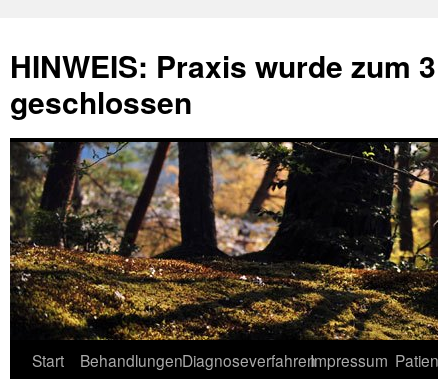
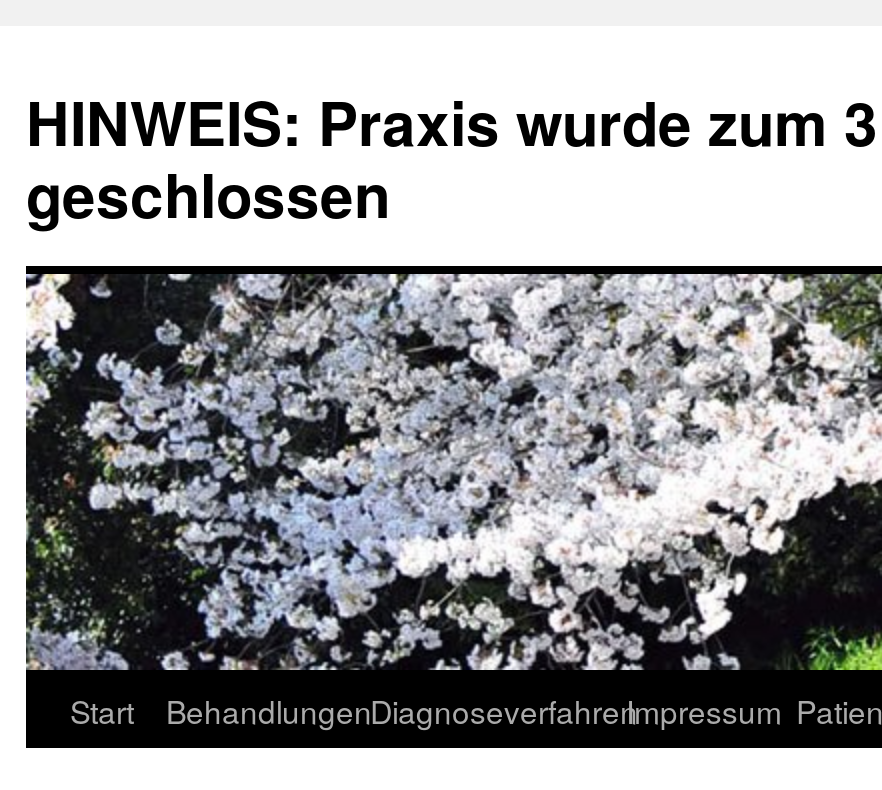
- [image]
+ [image]
